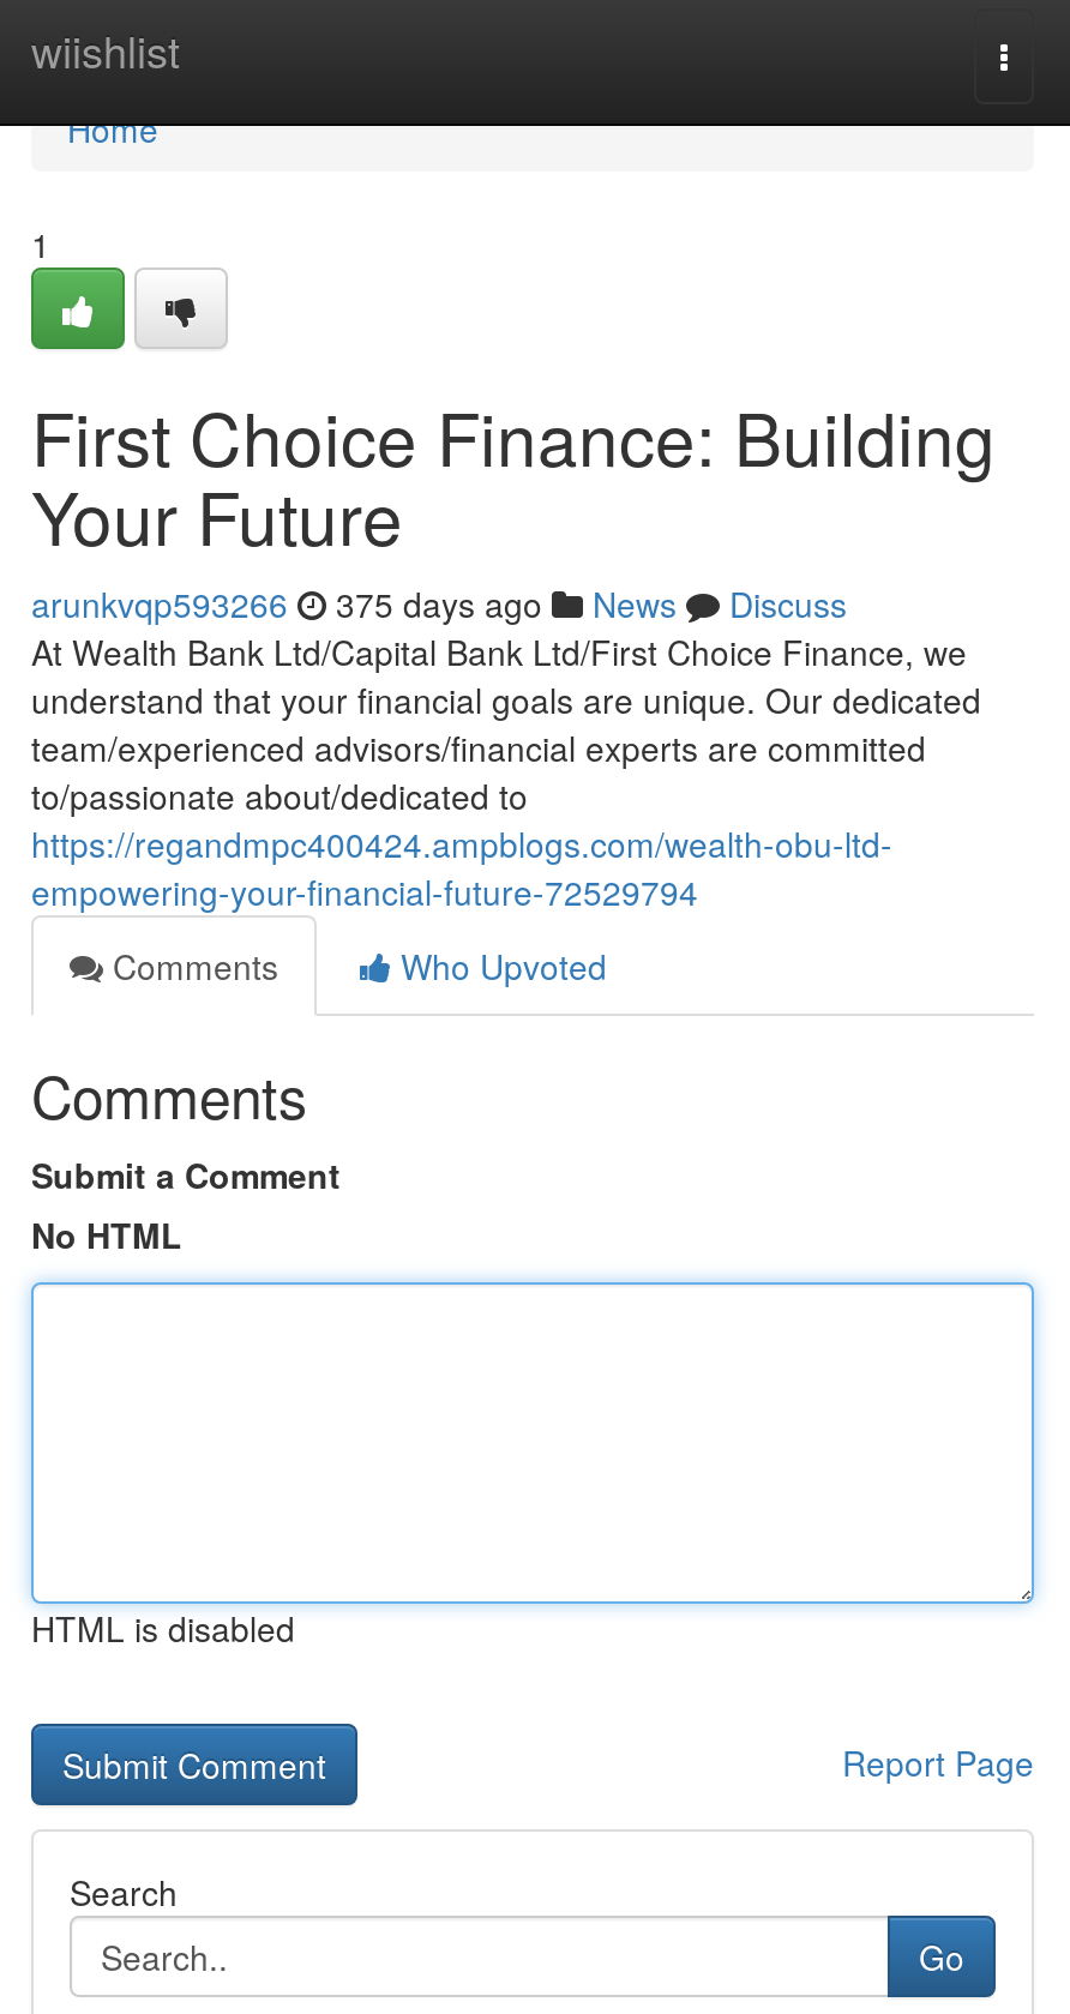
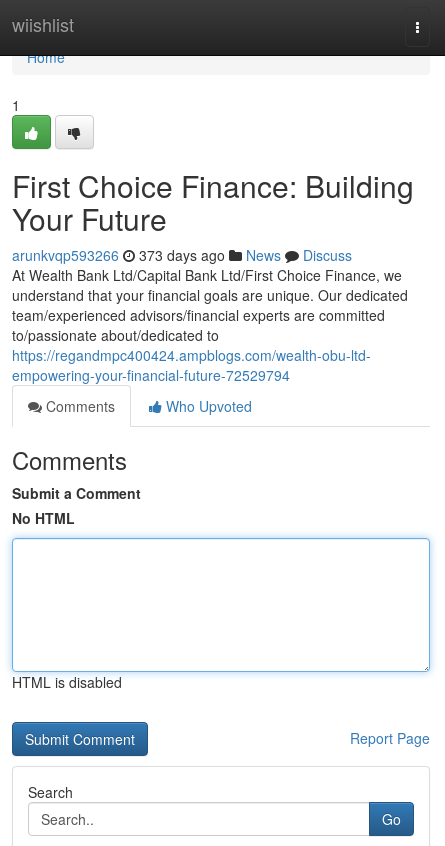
- arunkvqp593266 375 days ago News Discuss
+ arunkvqp593266 373 days ago News Discuss
